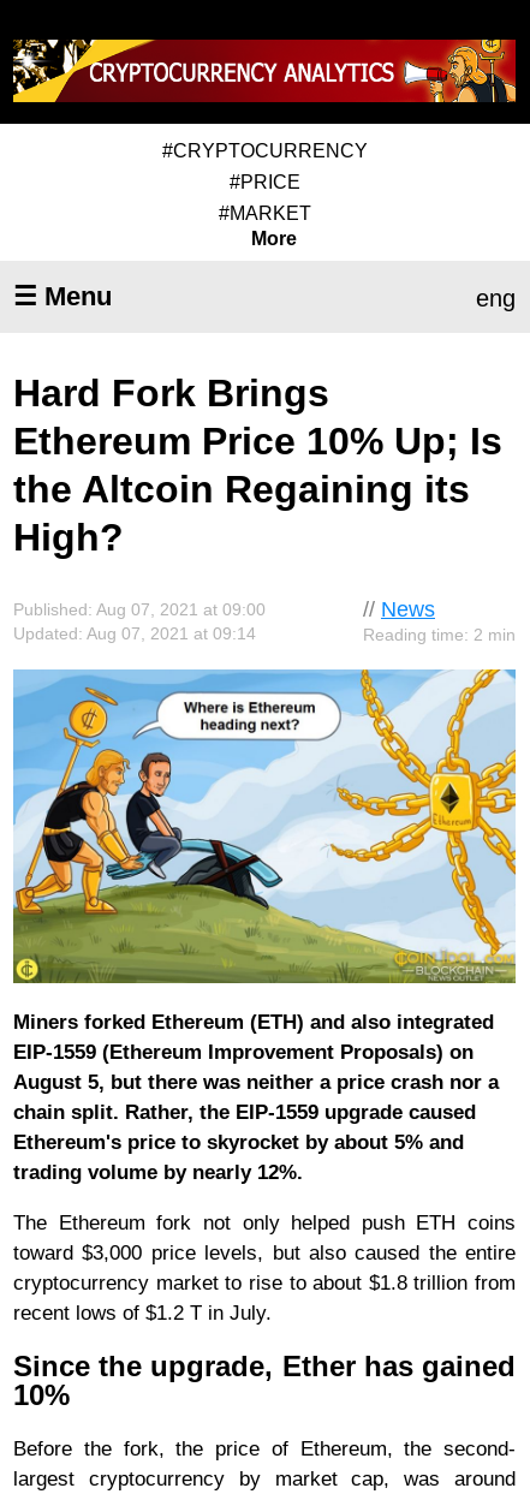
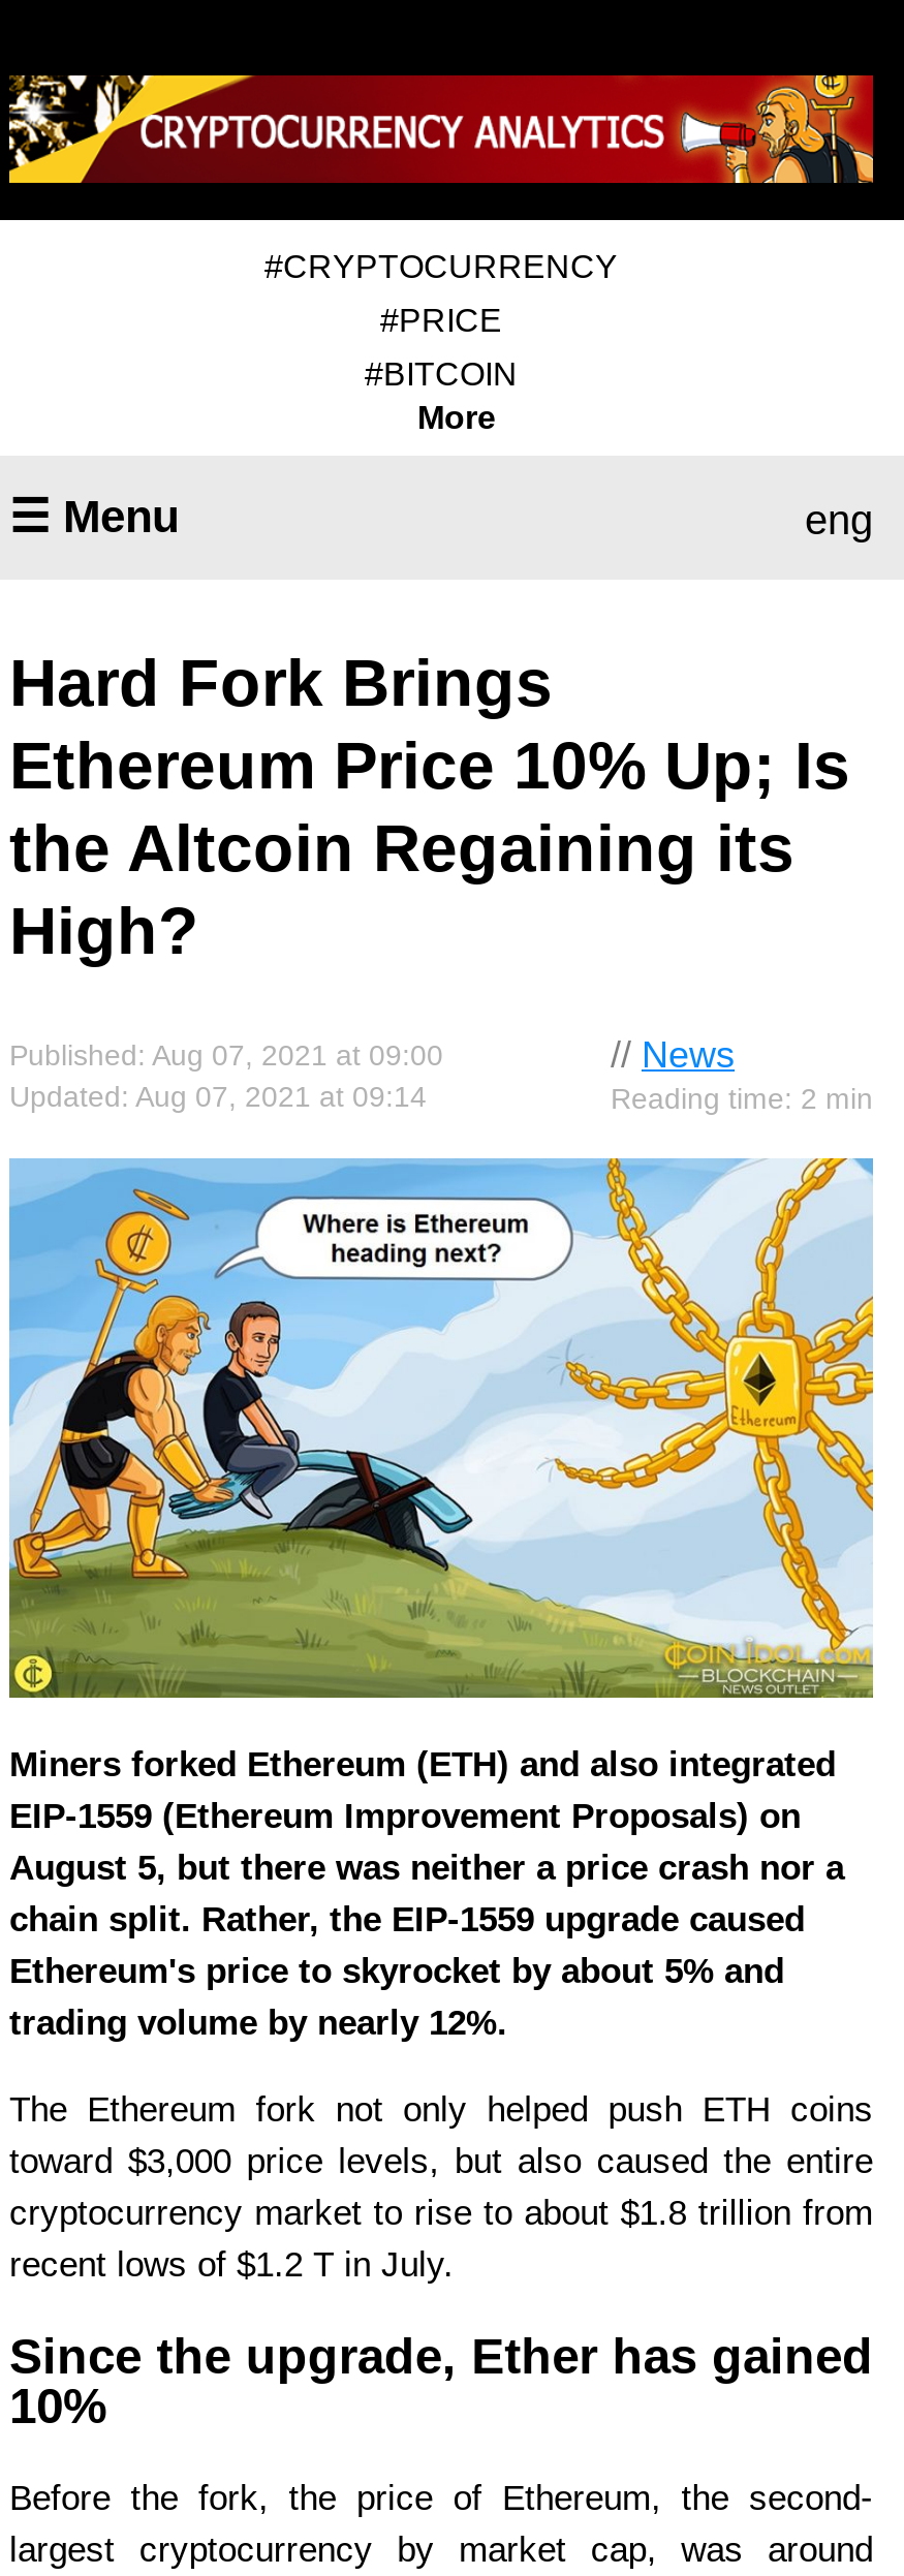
- #MARKET
+ #BITCOIN
